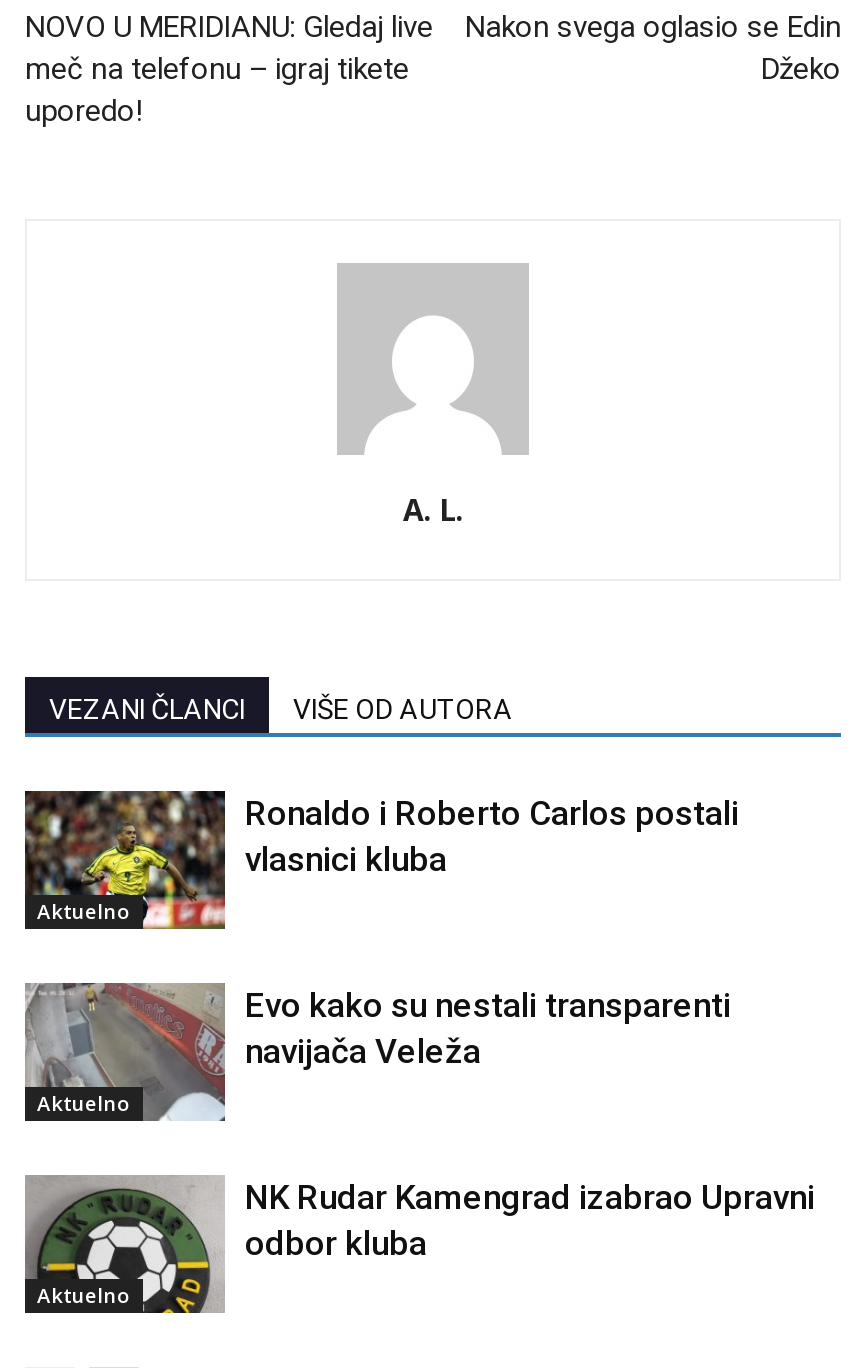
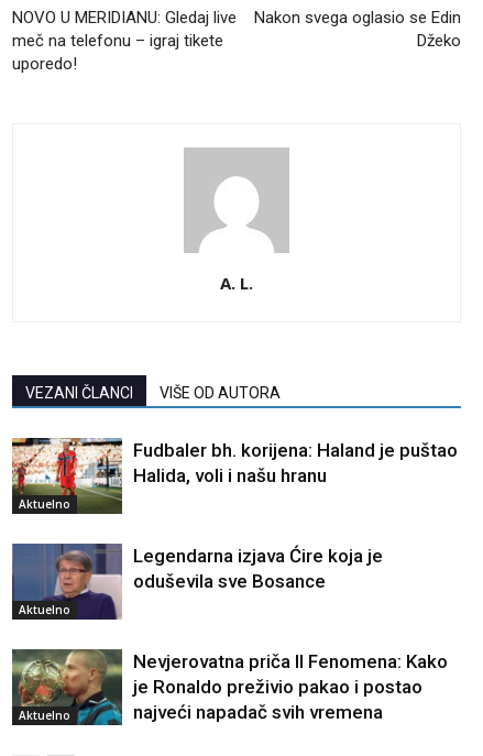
- [image]
- Ronaldo i Roberto Carlos postali
- vlasnici kluba
+ [image]
+ Fudbaler bh. korijena: Haland je puštao
+ Halida, voli i našu hranu

- [image]
- Evo kako su nestali transparenti
- navijača Veleža
+ [image]
+ Legendarna izjava Ćire koja je
+ oduševila sve Bosance

- [image]
- NK Rudar Kamengrad izabrao Upravni
- odbor kluba
+ [image]
+ Nevjerovatna priča Il Fenomena: Kako
+ je Ronaldo preživio pakao i postao
+ najveći napadač svih vremena
